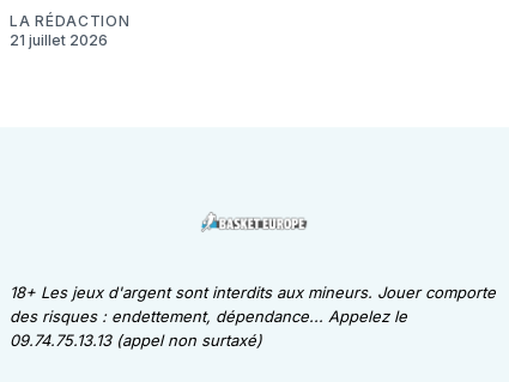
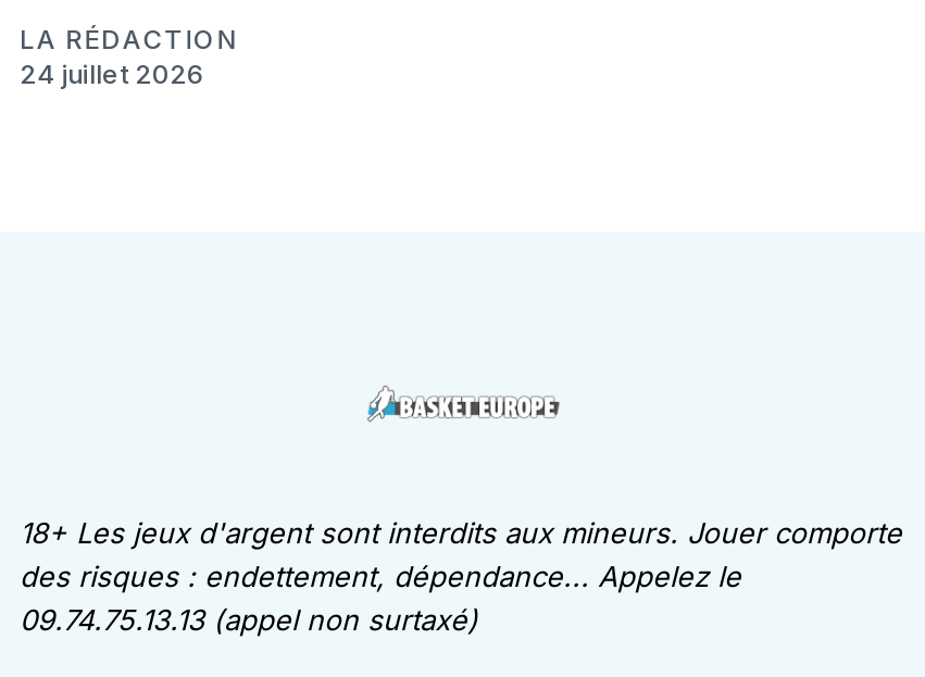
- 21 juillet 2026
+ 24 juillet 2026
